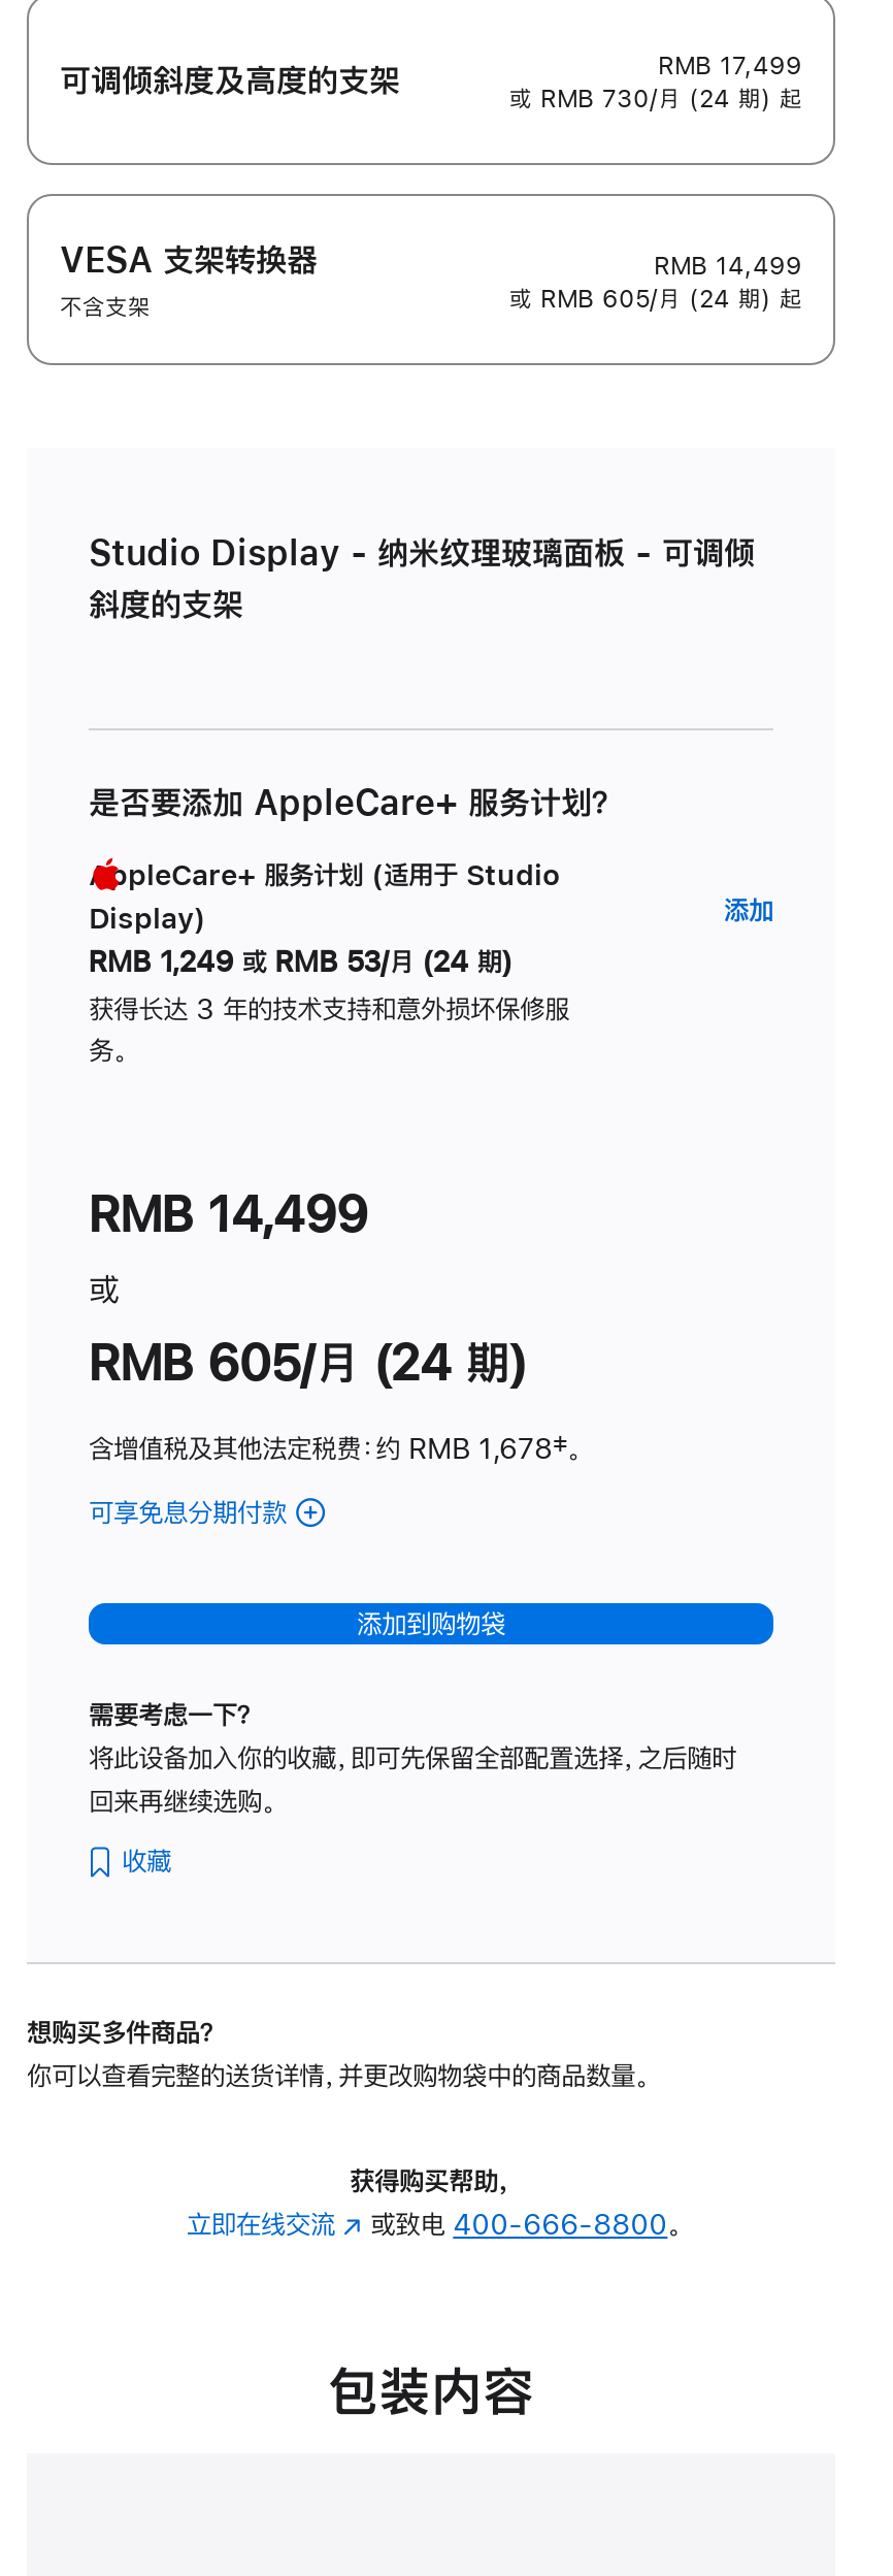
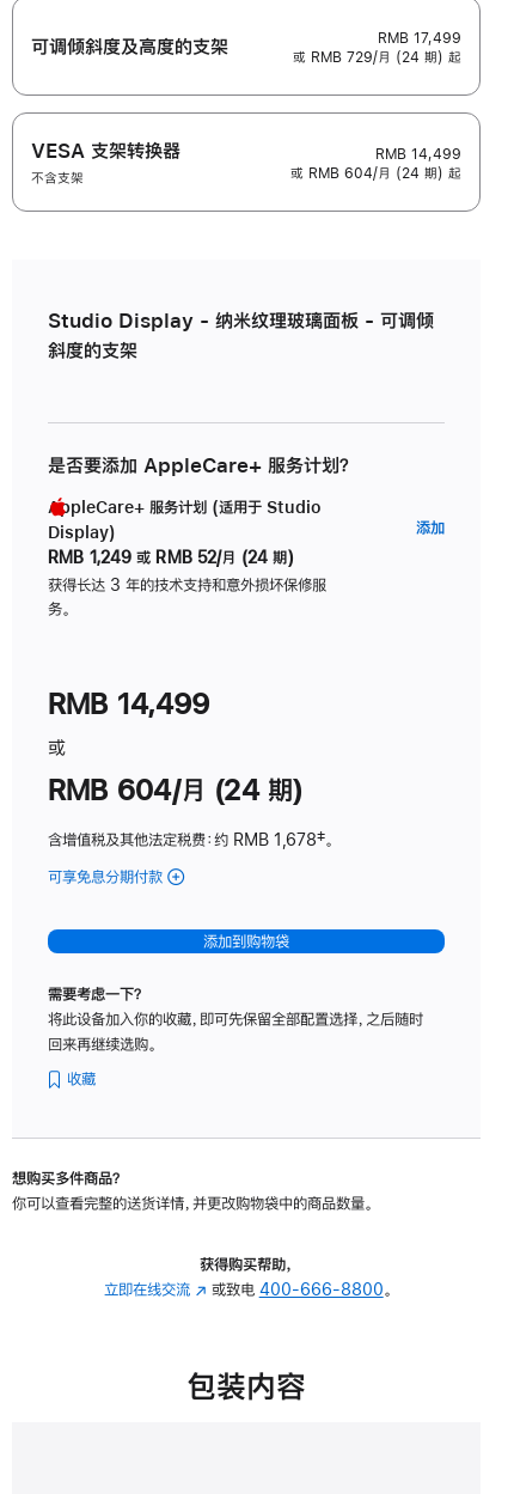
- 或 RMB 730/月 (24 期) 起
+ 或 RMB 729/月 (24 期) 起

- 或 RMB 605/月 (24 期) 起
+ 或 RMB 604/月 (24 期) 起

- RMB 1,249 或 RMB 53/月 (24 期)
+ RMB 1,249 或 RMB 52/月 (24 期)

- RMB 605/月 (24 期)
+ RMB 604/月 (24 期)
